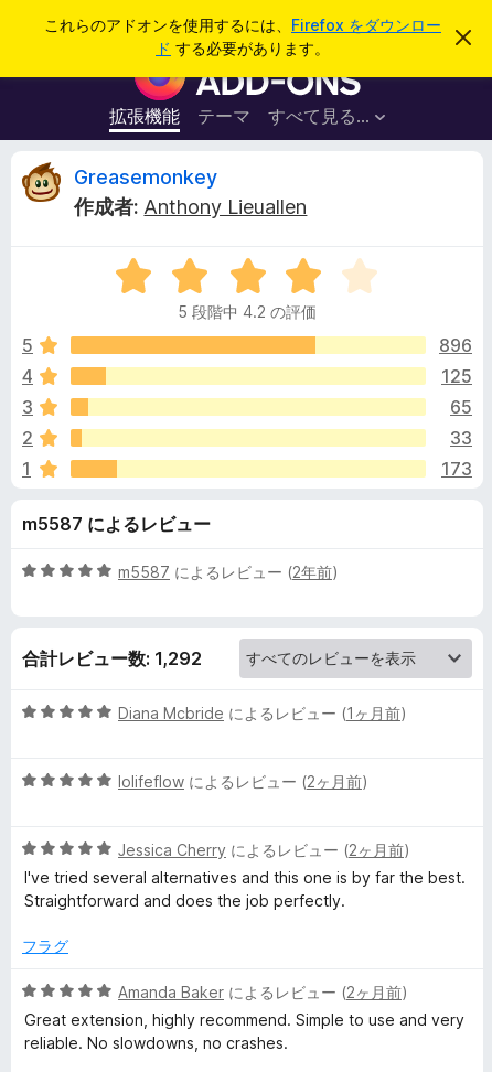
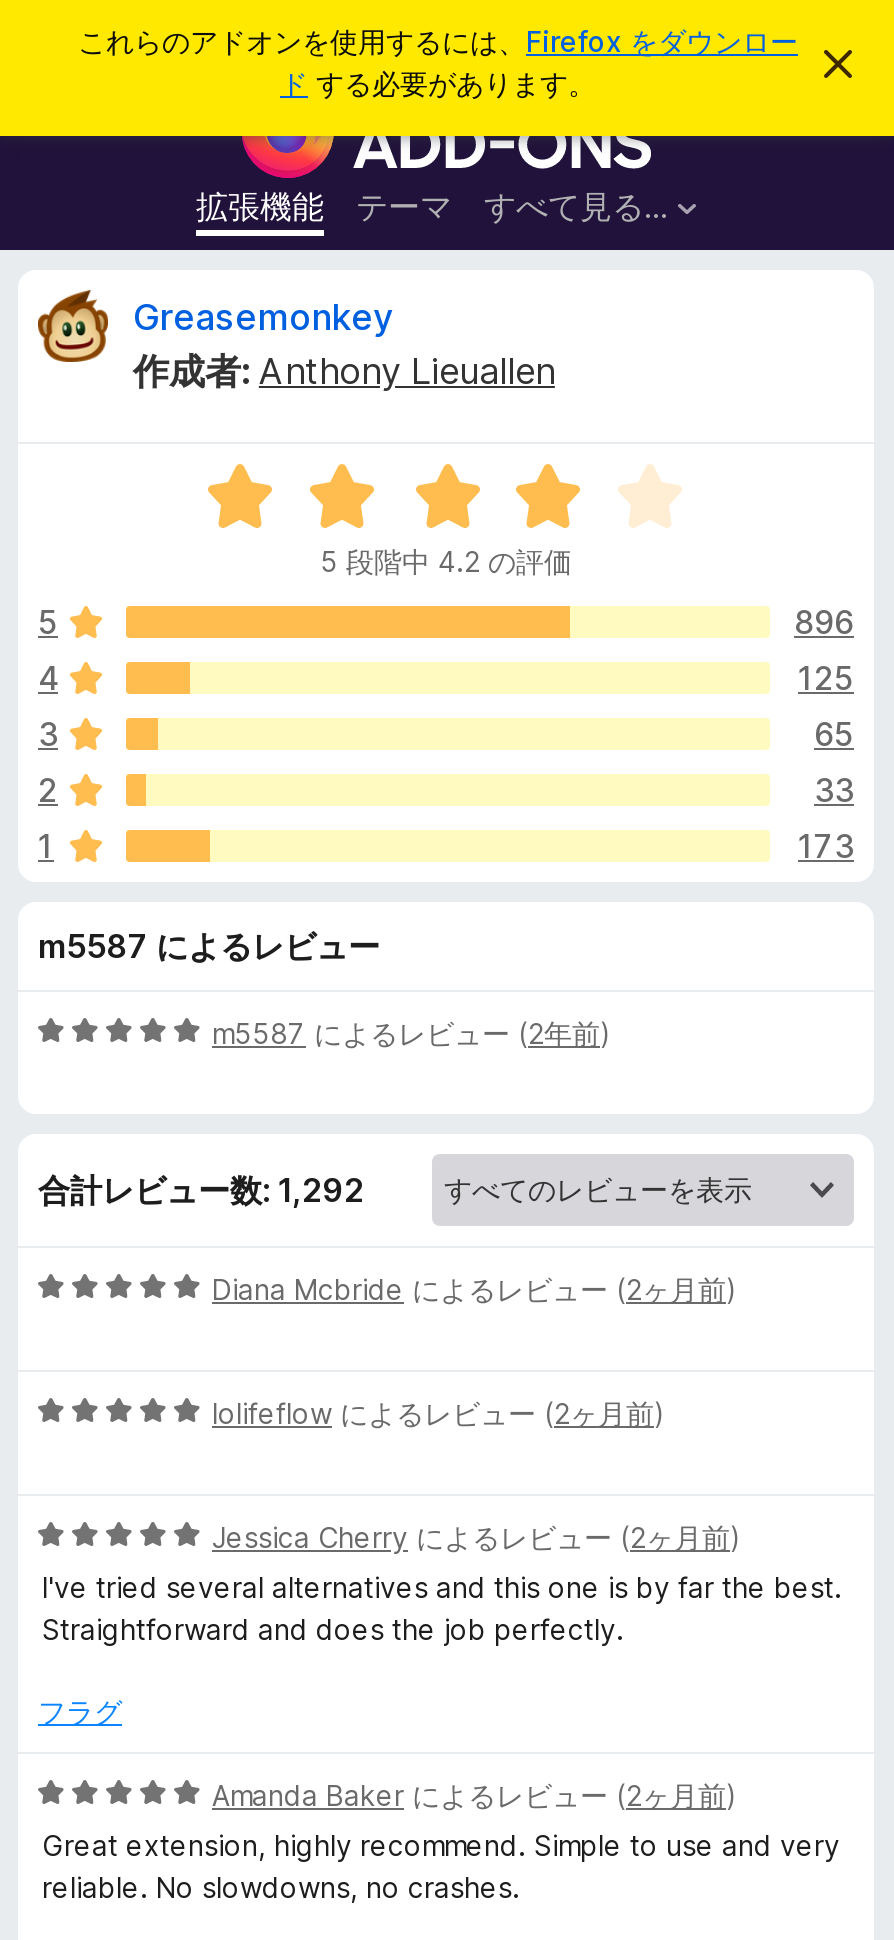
- Diana Mcbrideによるレビュー (1ヶ月前)
+ Diana Mcbrideによるレビュー (2ヶ月前)
